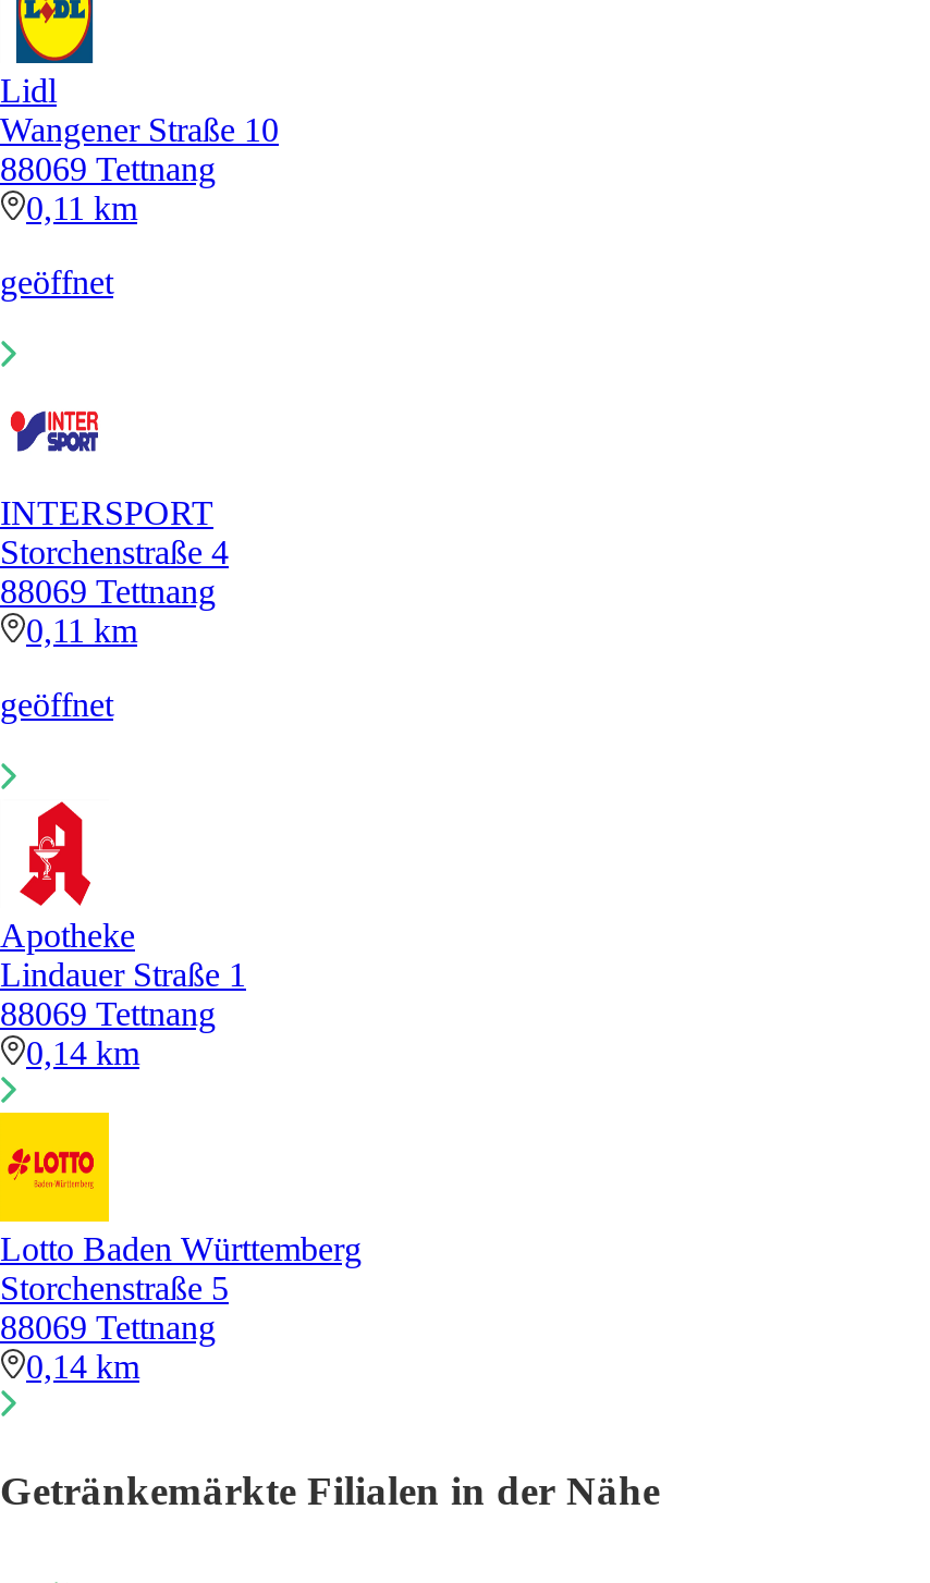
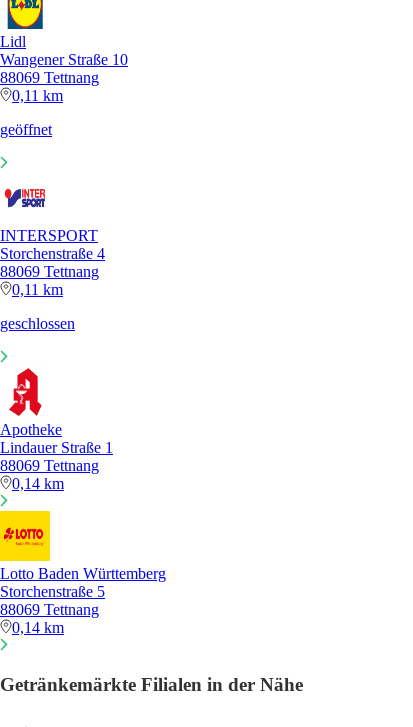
- geöffnet
+ geschlossen
